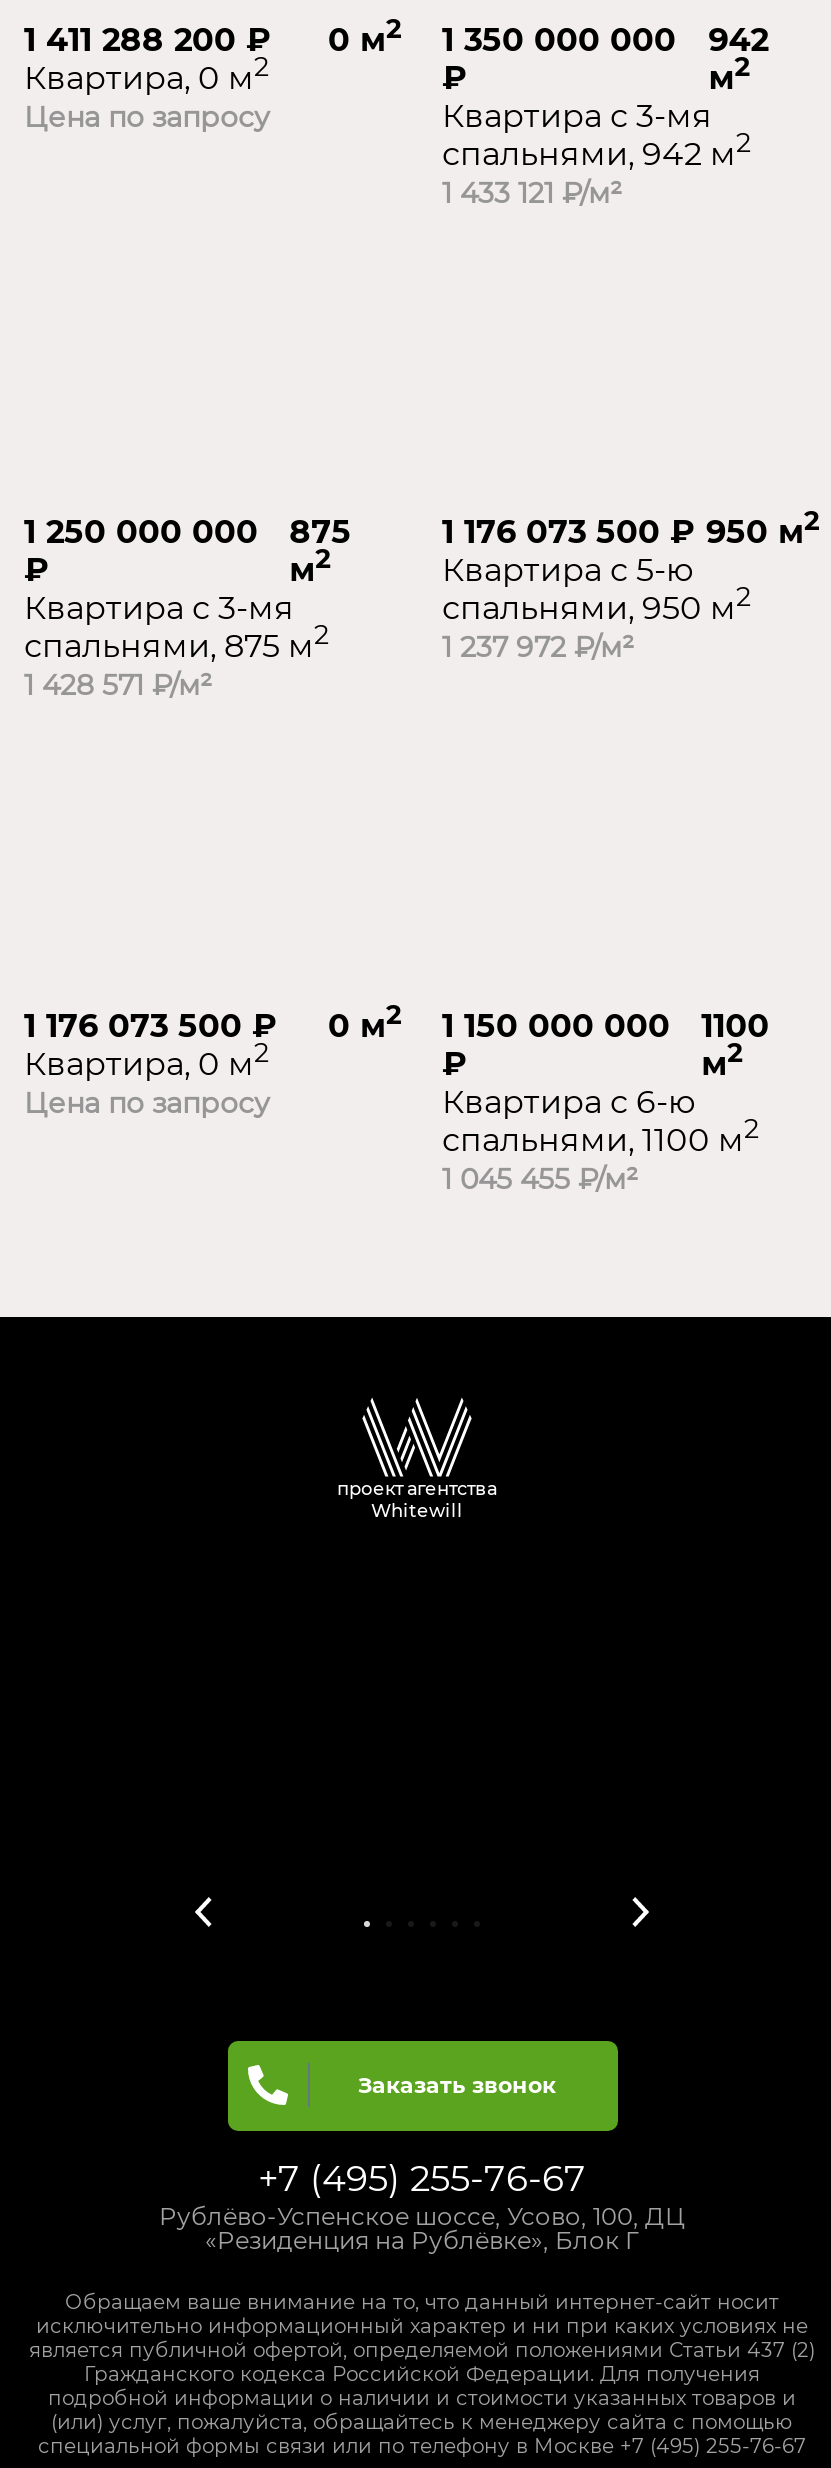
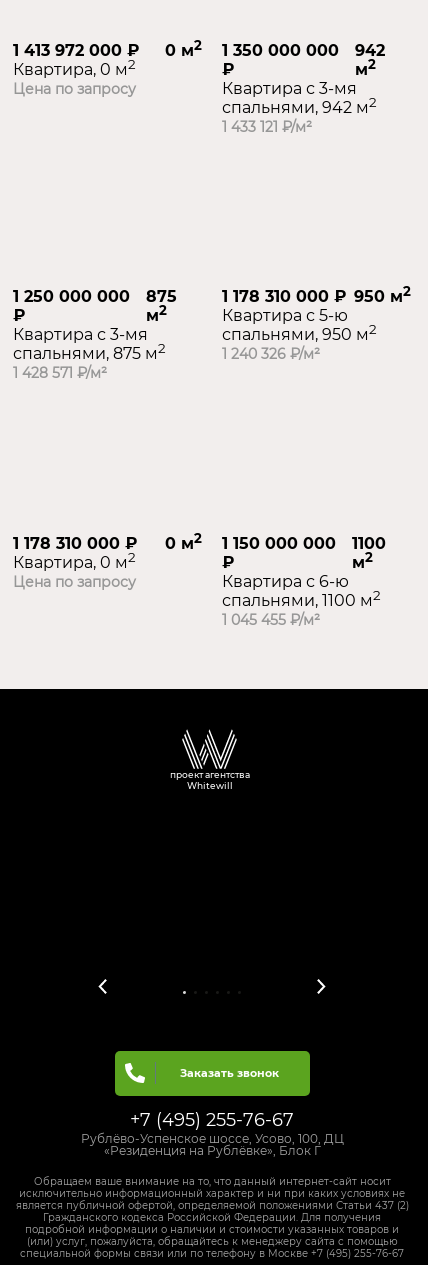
- 1 411 288 200 ₽
+ 1 413 972 000 ₽

- 1 176 073 500 ₽ 950 м2
+ 1 178 310 000 ₽ 950 м2

- 1 237 972 ₽/м²
+ 1 240 326 ₽/м²

- 1 176 073 500 ₽
+ 1 178 310 000 ₽
